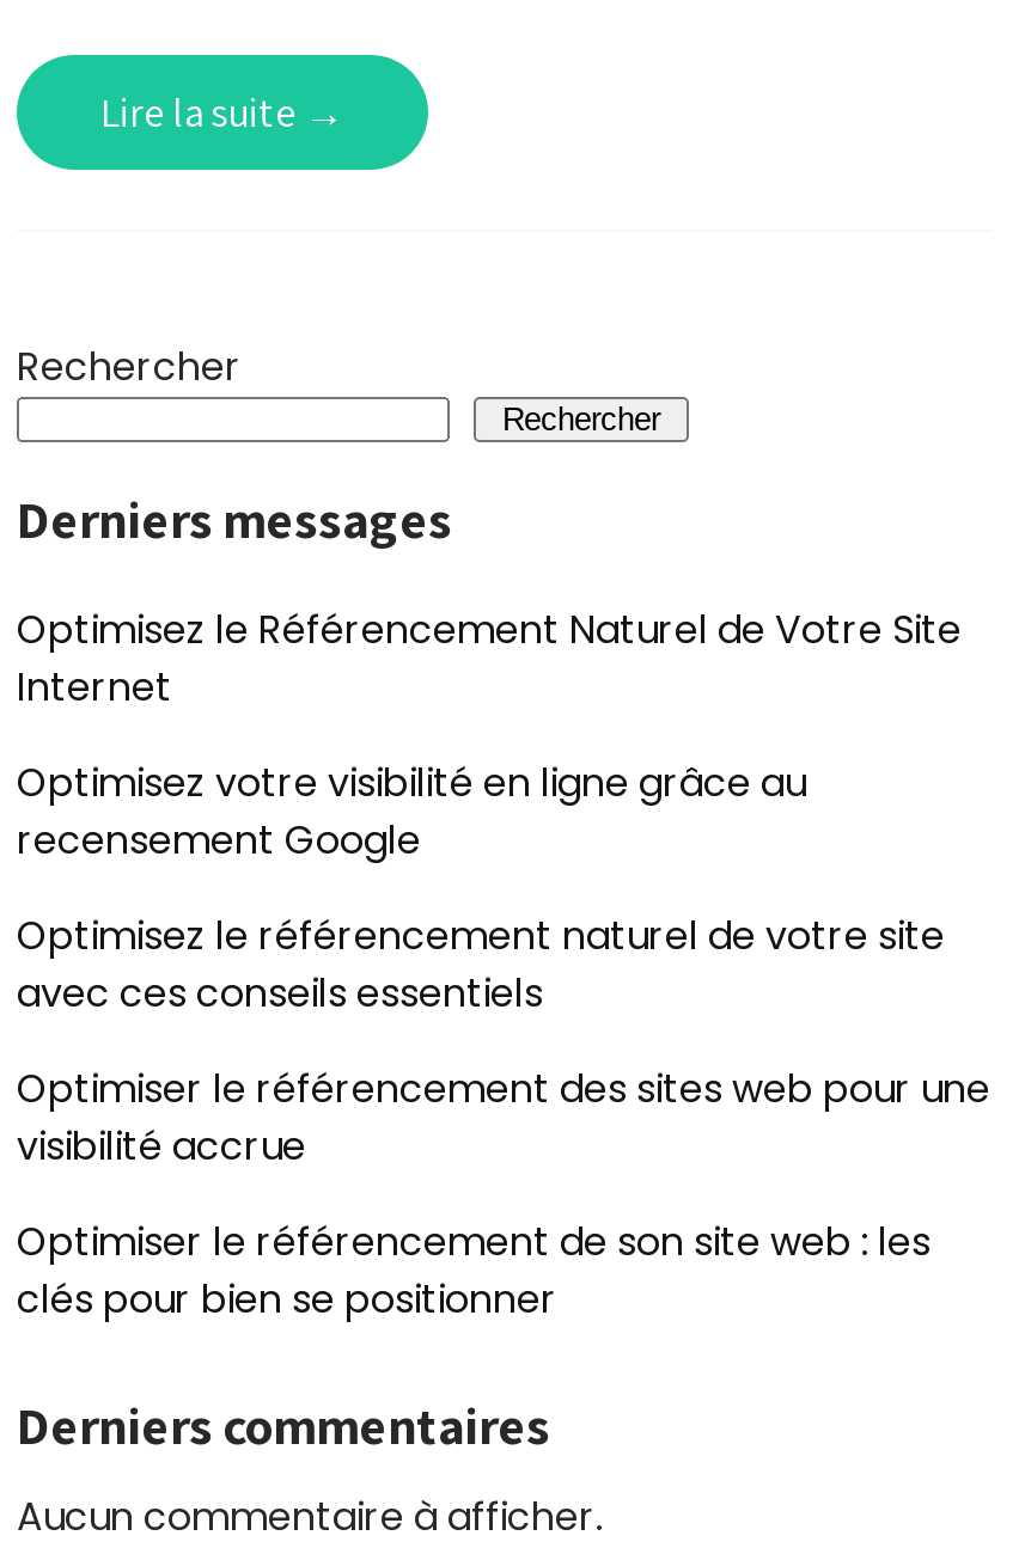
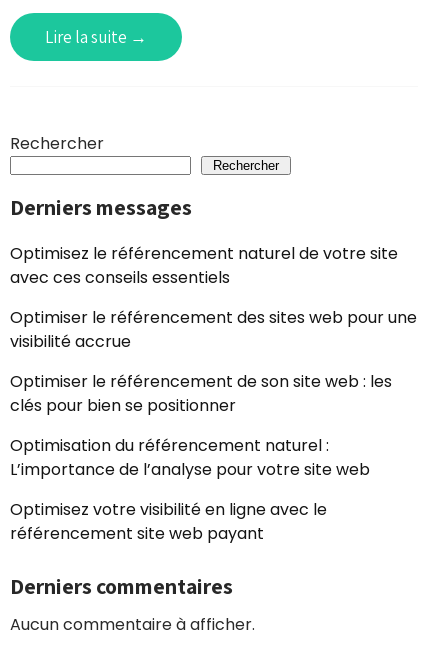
- Optimisez le Référencement Naturel de Votre Site
- Internet
- Optimisez votre visibilité en ligne grâce au
- recensement Google

moved up: Optimisez le référencement naturel de votre site | avec ces conseils essentiels | Optimiser le référencement des sites web pour une | visibilité accrue | Optimiser le référencement de son site web : les | clés pour bien se positionner

+ Optimisation du référencement naturel :
+ L’importance de l’analyse pour votre site web
+ Optimisez votre visibilité en ligne avec le
+ référencement site web payant
